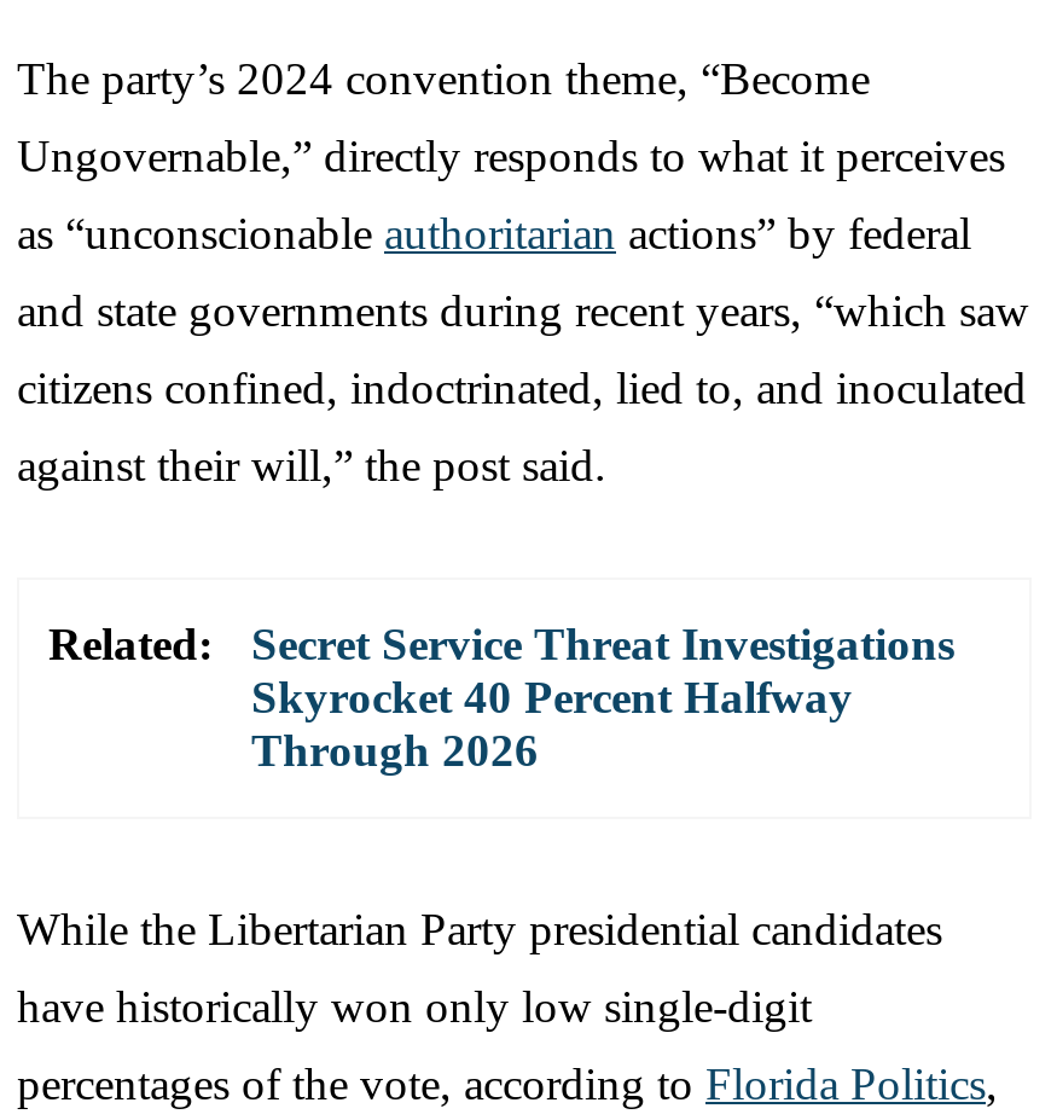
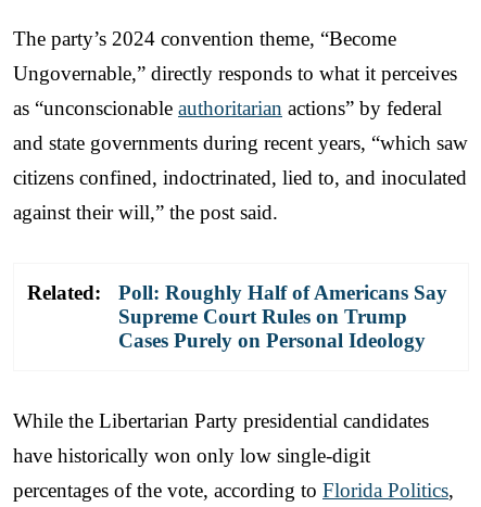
- Secret Service Threat Investigations
- Skyrocket 40 Percent Halfway
- Through 2026
+ Poll: Roughly Half of Americans Say
+ Supreme Court Rules on Trump
+ Cases Purely on Personal Ideology
